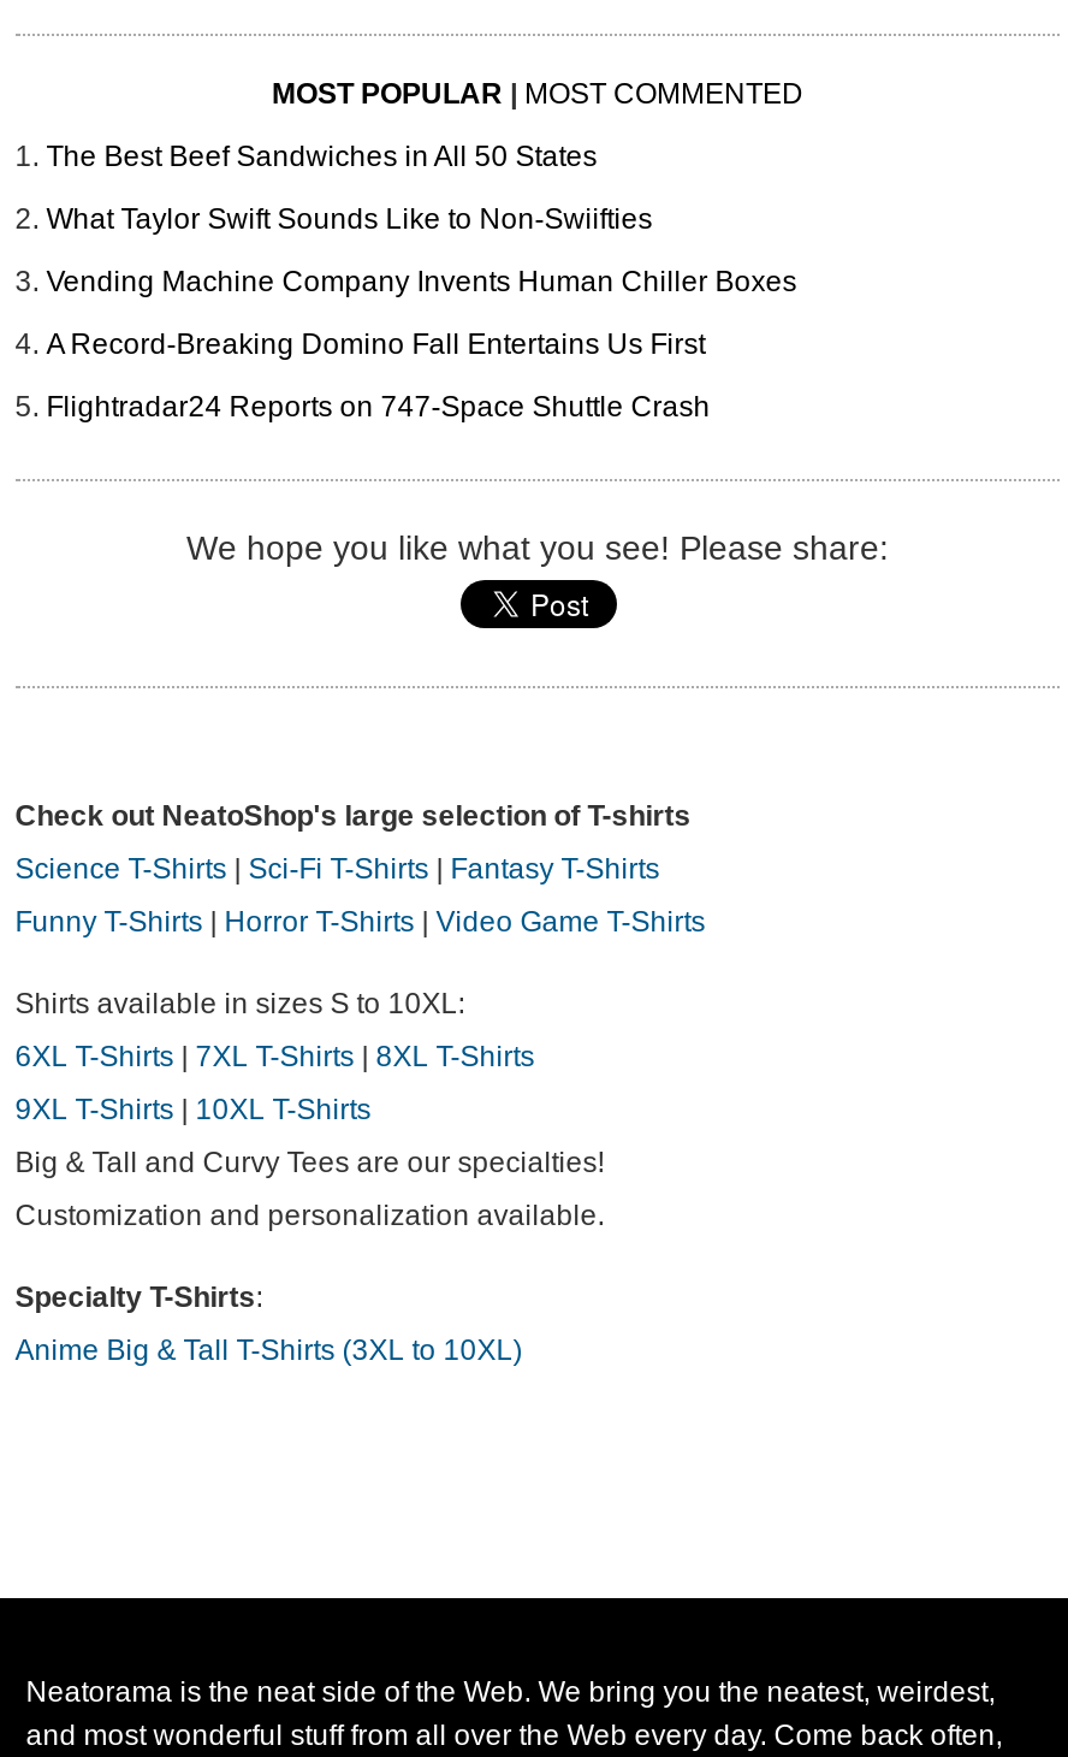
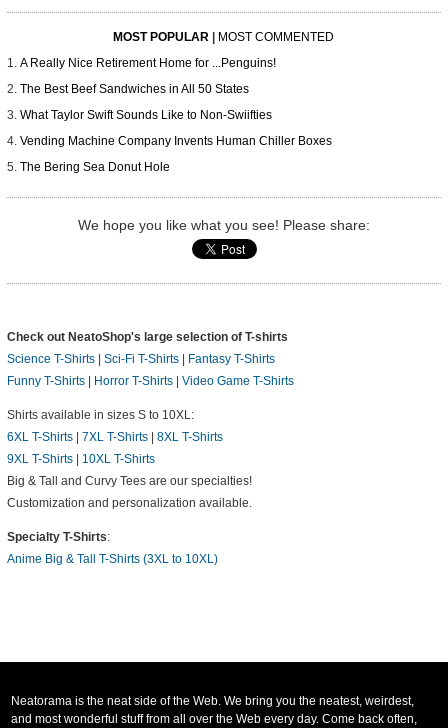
+ A Really Nice Retirement Home for ...Penguins!

moved down: The Best Beef Sandwiches in All 50 States | What Taylor Swift Sounds Like to Non-Swiifties | Vending Machine Company Invents Human Chiller Boxes

- A Record-Breaking Domino Fall Entertains Us First
- Flightradar24 Reports on 747-Space Shuttle Crash
+ The Bering Sea Donut Hole
